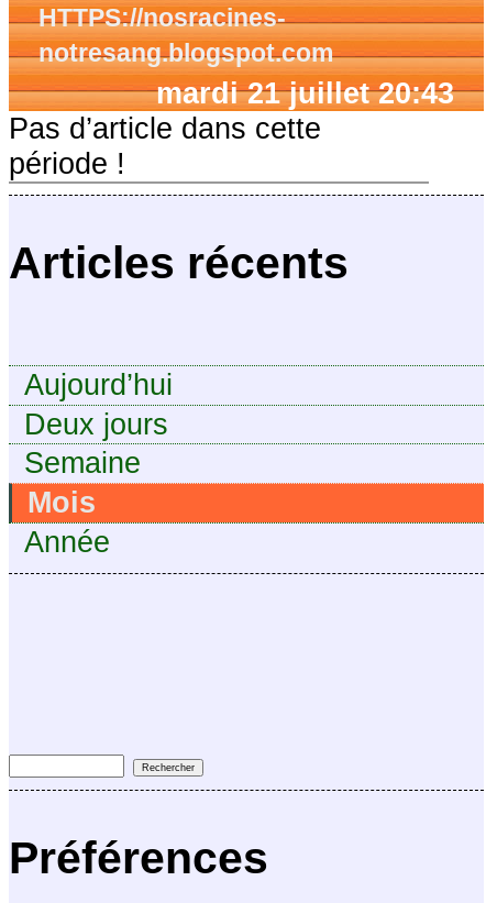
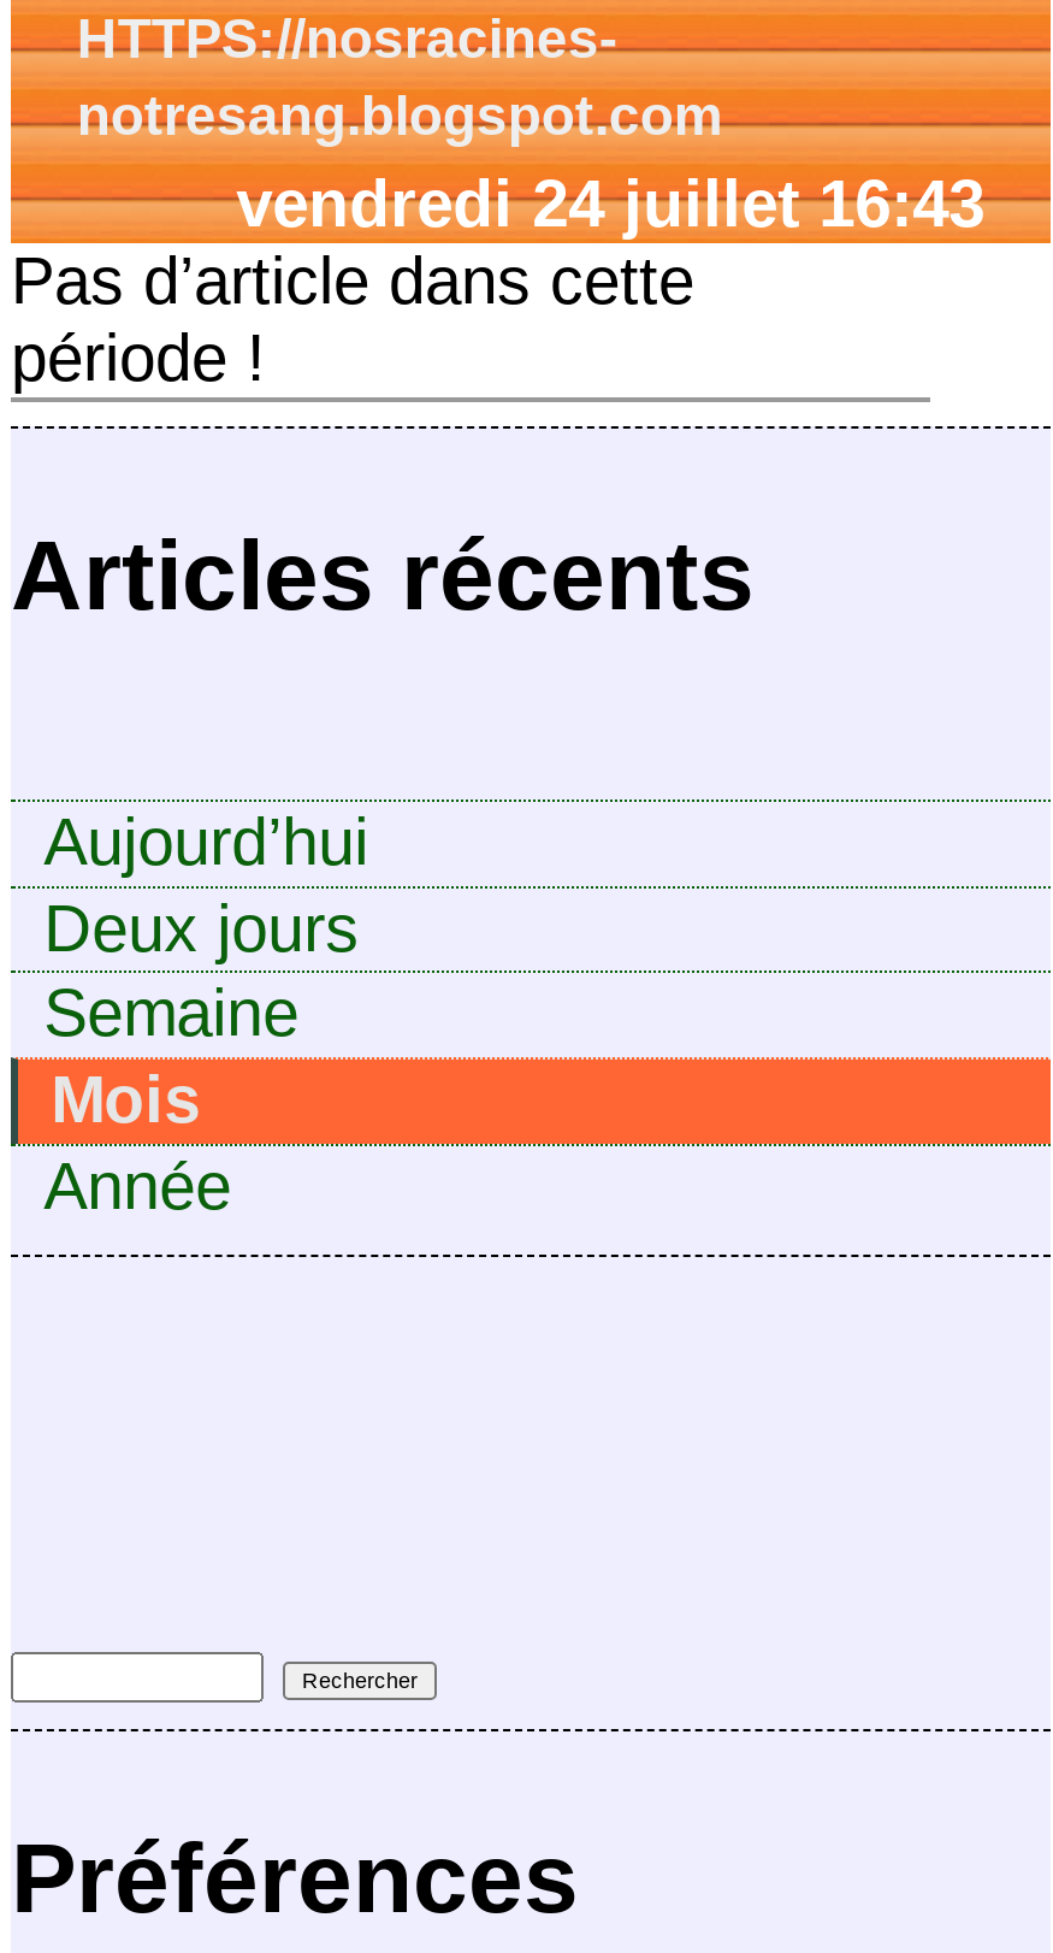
- mardi 21 juillet 20:43
+ vendredi 24 juillet 16:43
